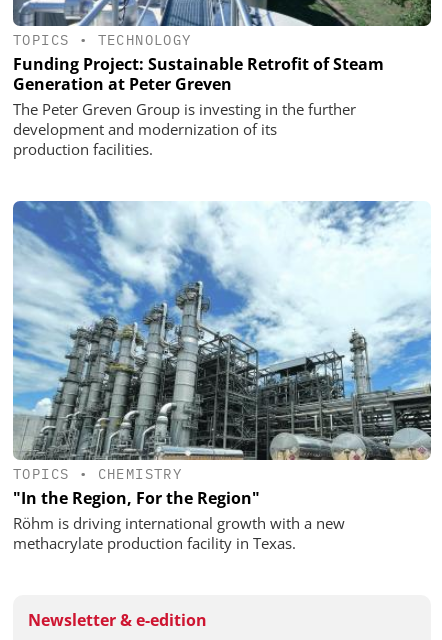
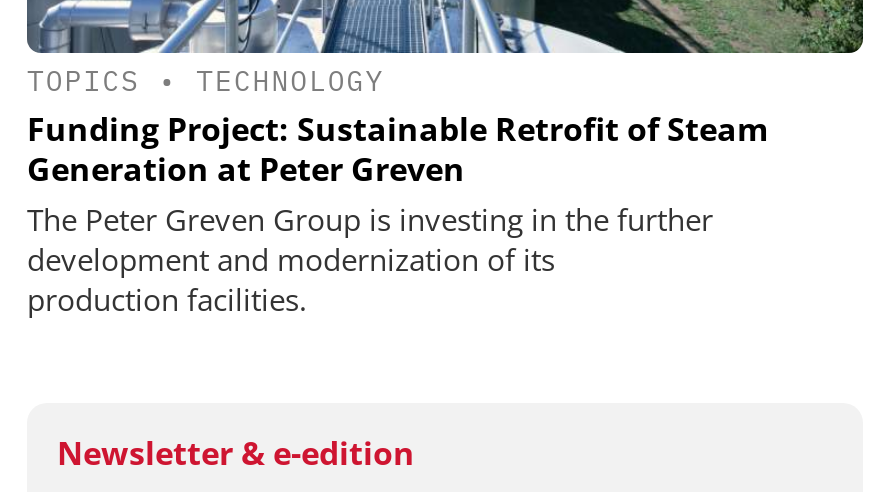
- [image]
- TOPICS • CHEMISTRY
- "In the Region, For the Region"
- Röhm is driving international growth with a new
- methacrylate production facility in Texas.
